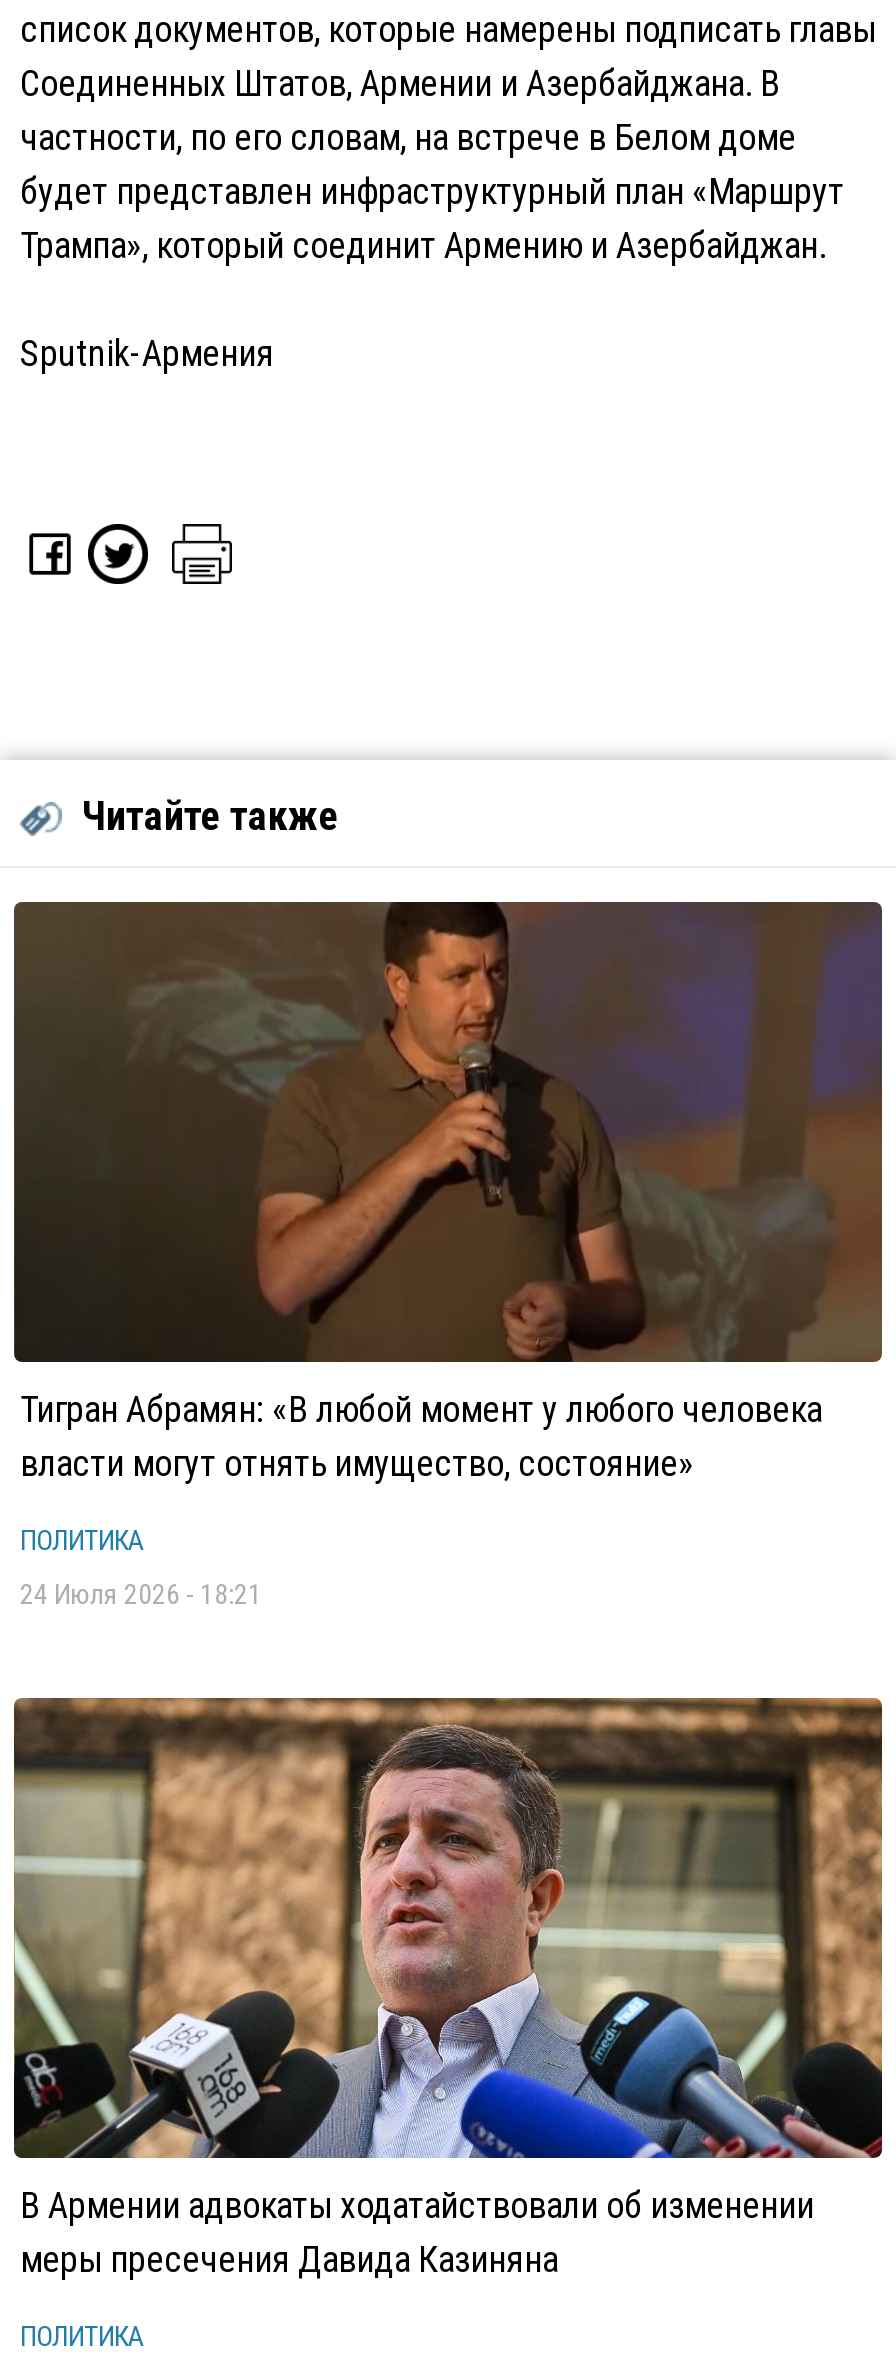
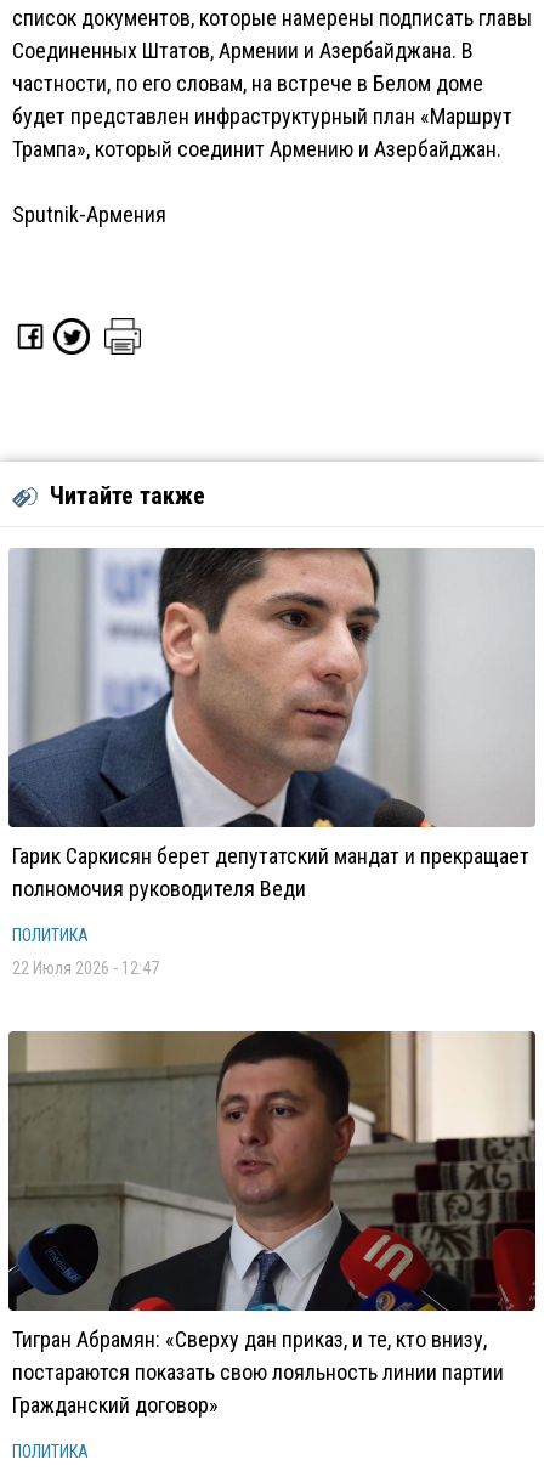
- [image]
- Тигран Абрамян: «В любой момент у любого человека
- власти могут отнять имущество, состояние»
+ [image]
+ Гарик Саркисян берет депутатский мандат и прекращает
+ полномочия руководителя Веди

- 24 Июля 2026 - 18:21
+ 22 Июля 2026 - 12:47

- [image]
- В Армении адвокаты ходатайствовали об изменении
- меры пресечения Давида Казиняна
+ [image]
+ Тигран Абрамян: «Сверху дан приказ, и те, кто внизу,
+ постараются показать свою лояльность линии партии
+ Гражданский договор»
